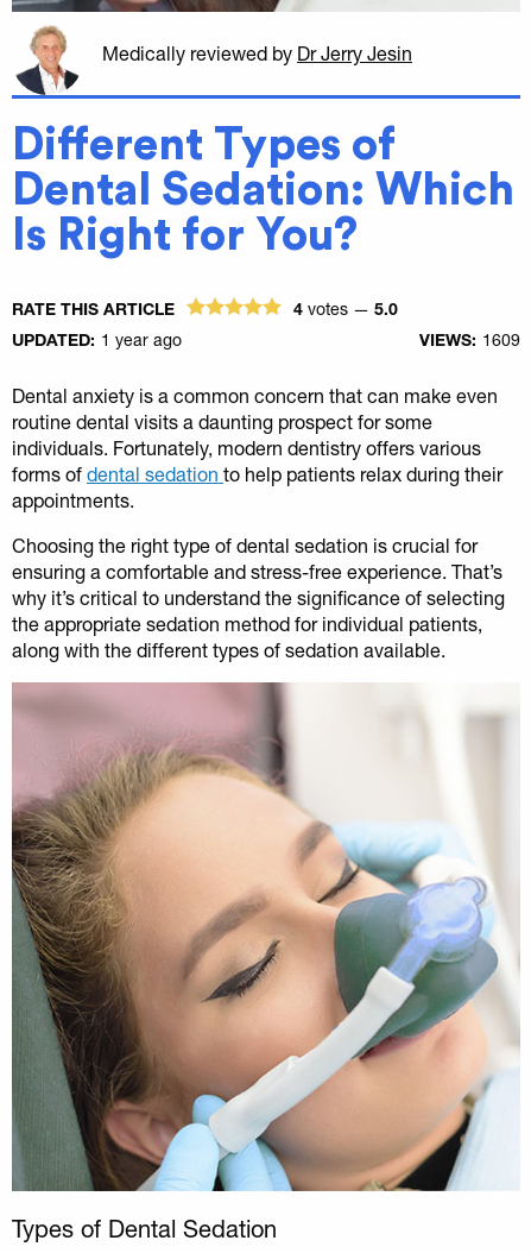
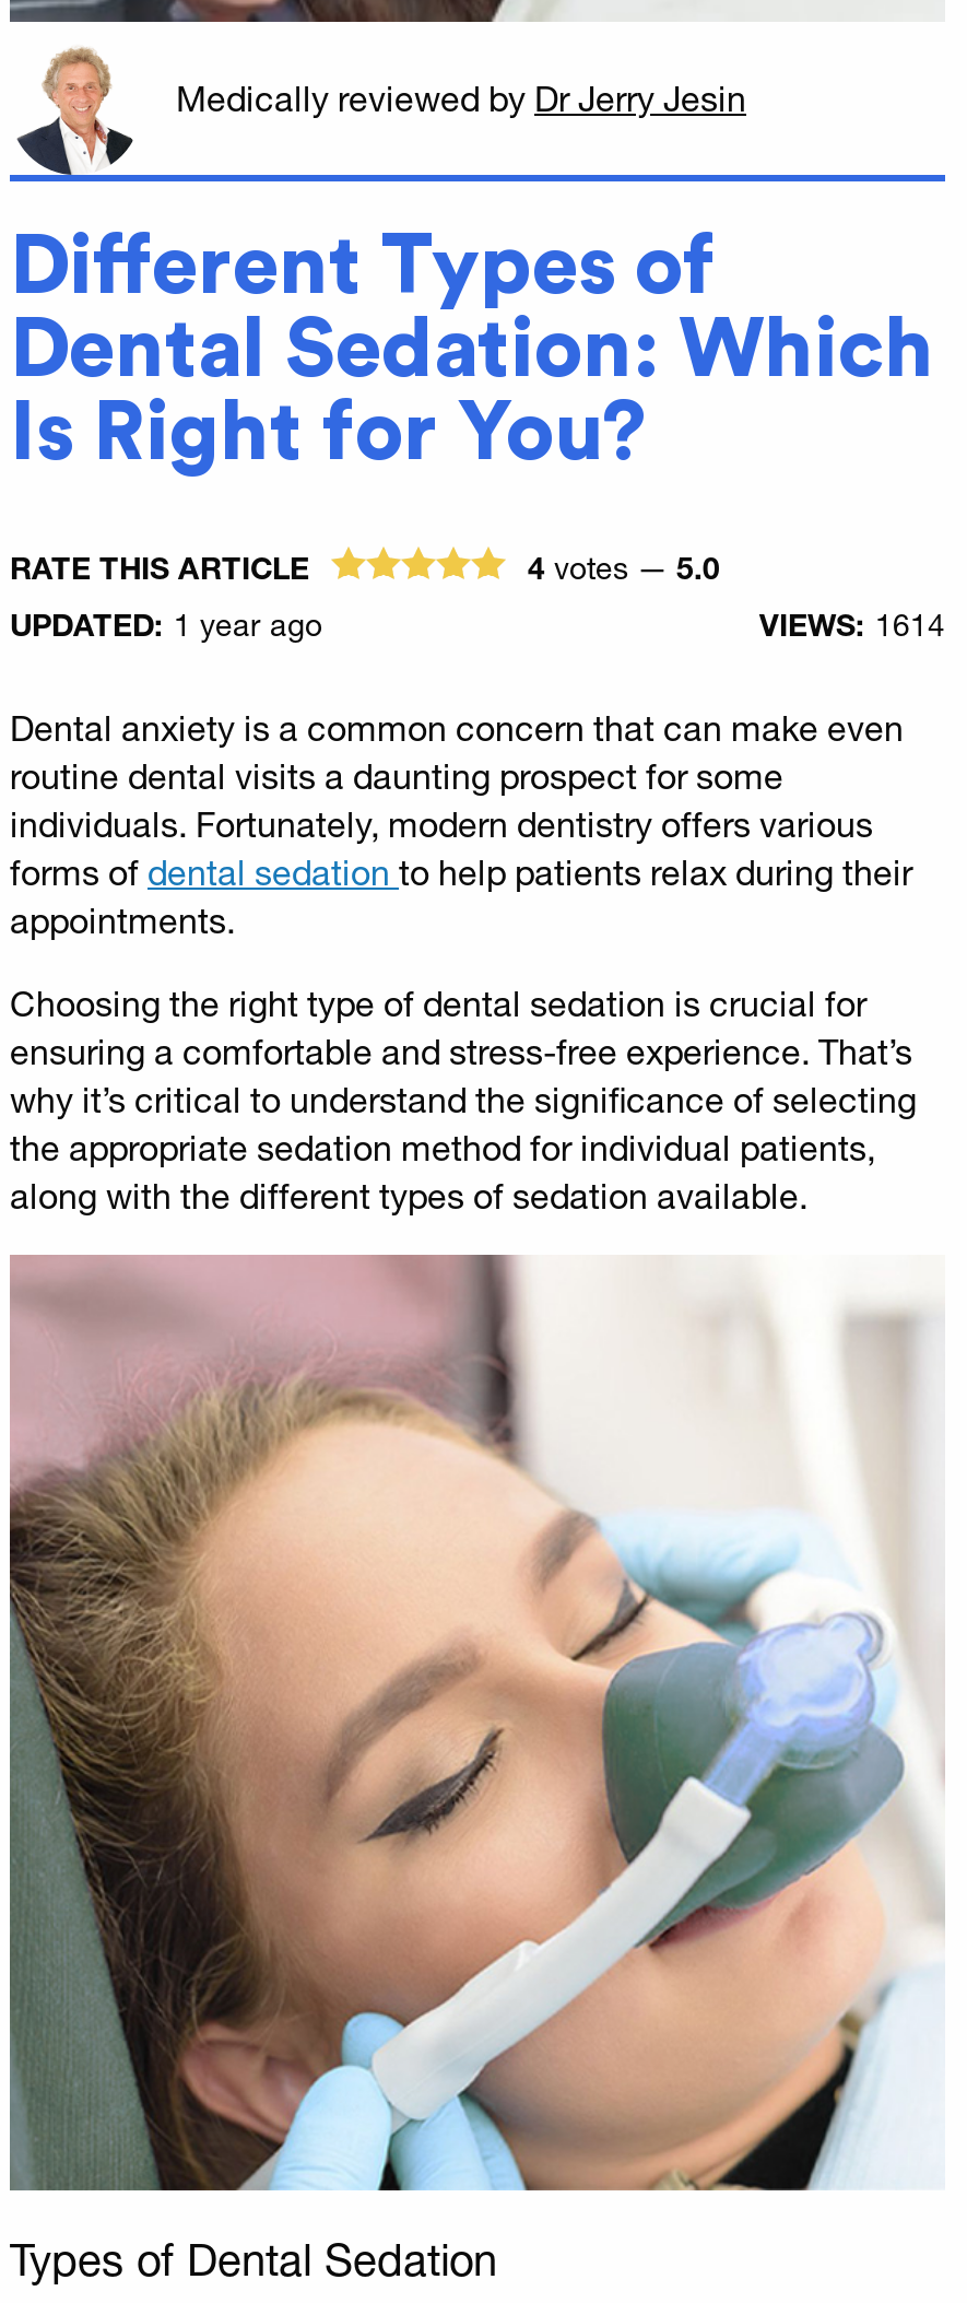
- VIEWS: 1609
+ VIEWS: 1614
